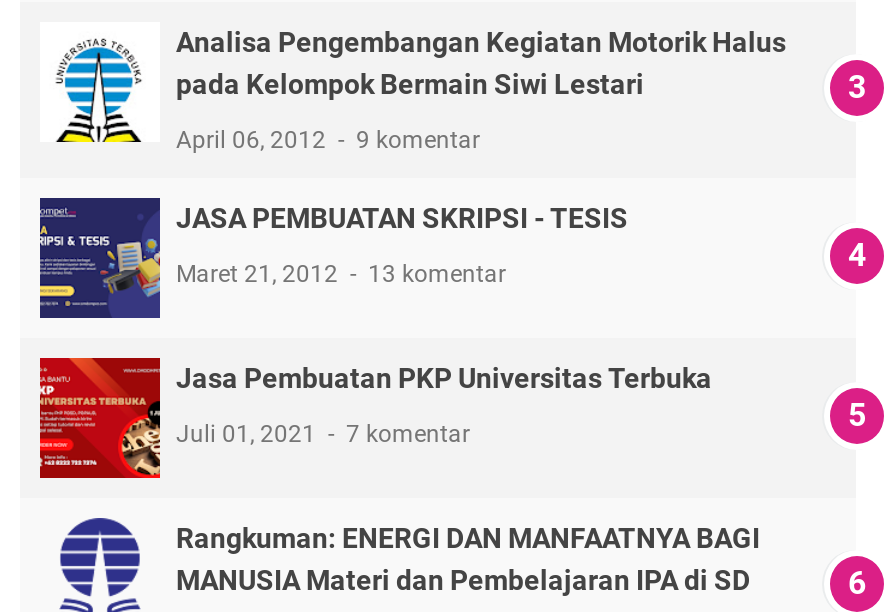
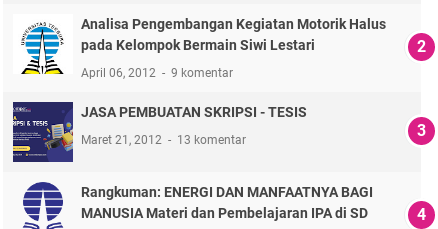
- [image]
- Jasa Pembuatan PKP Universitas Terbuka
- Juli 01, 2021
- 7 komentar
